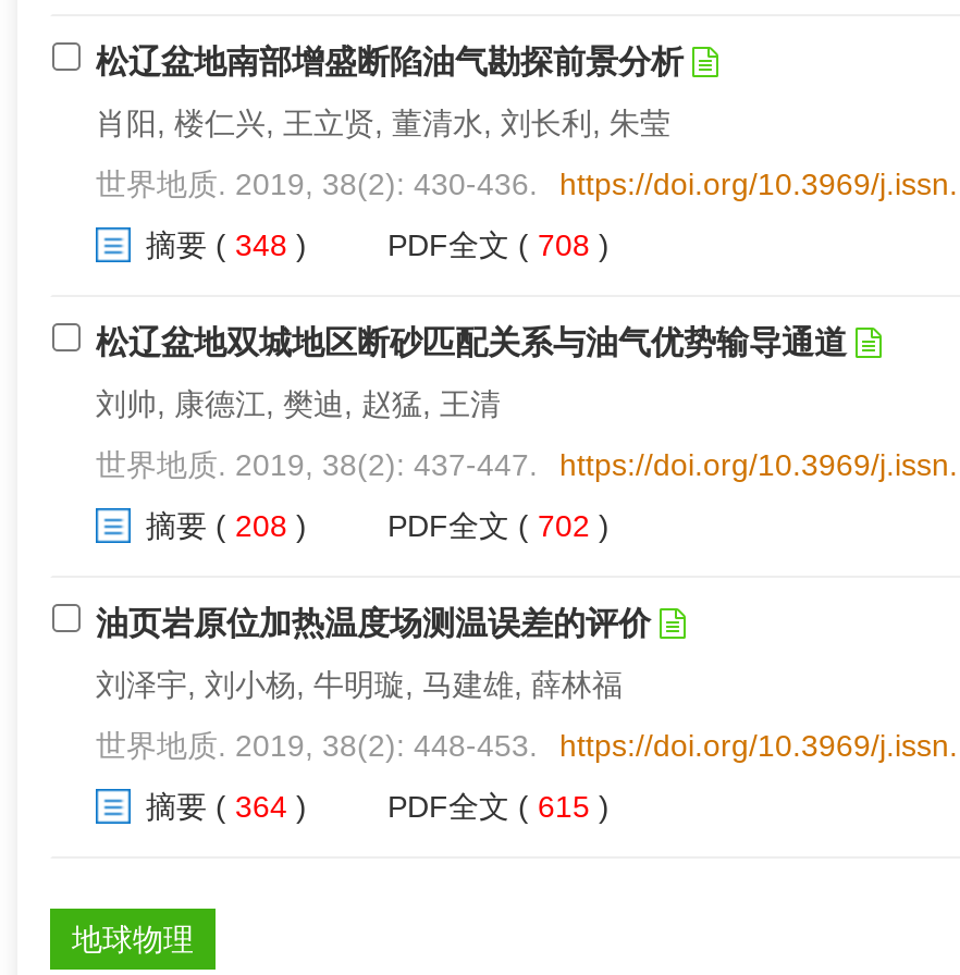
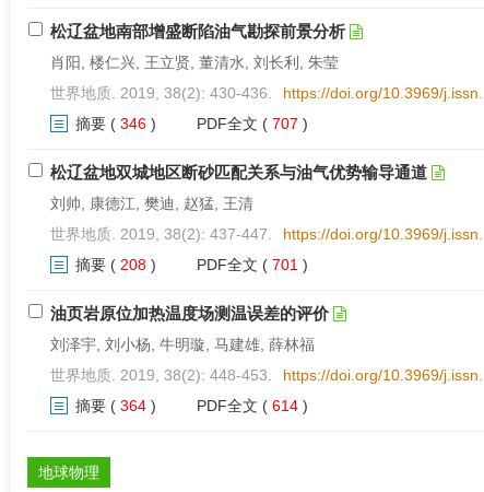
- 摘要( 348)
+ 摘要( 346)

- PDF全文( 708)
+ PDF全文( 707)

- PDF全文( 702)
+ PDF全文( 701)

- PDF全文( 615)
+ PDF全文( 614)
